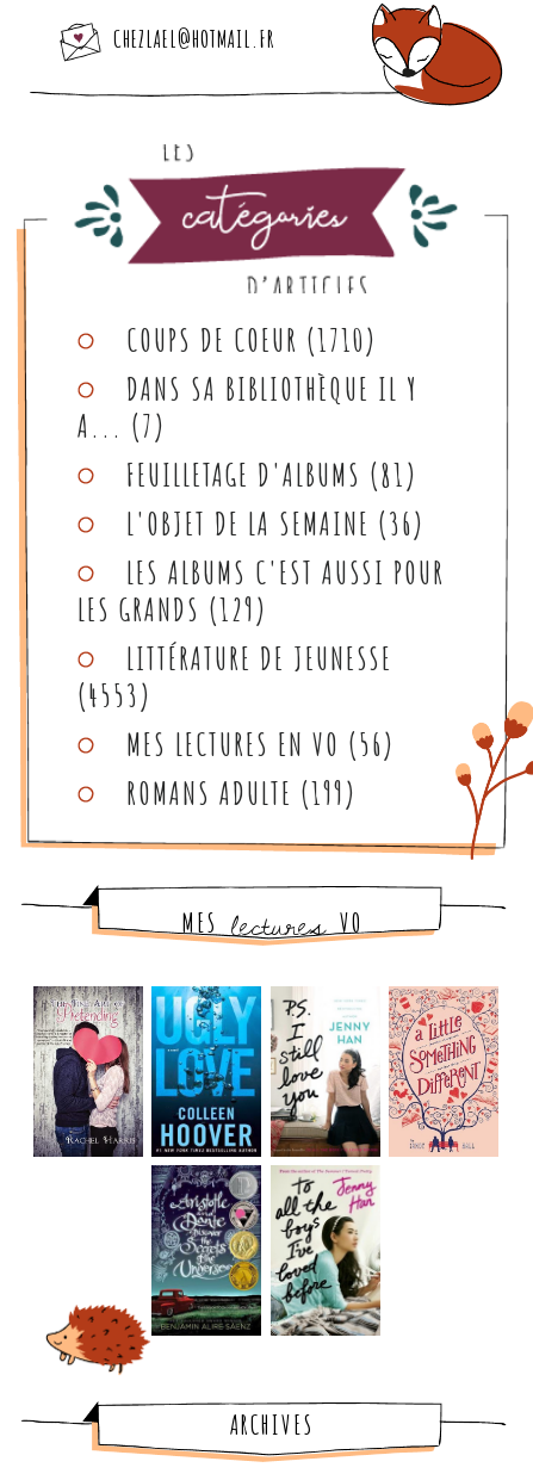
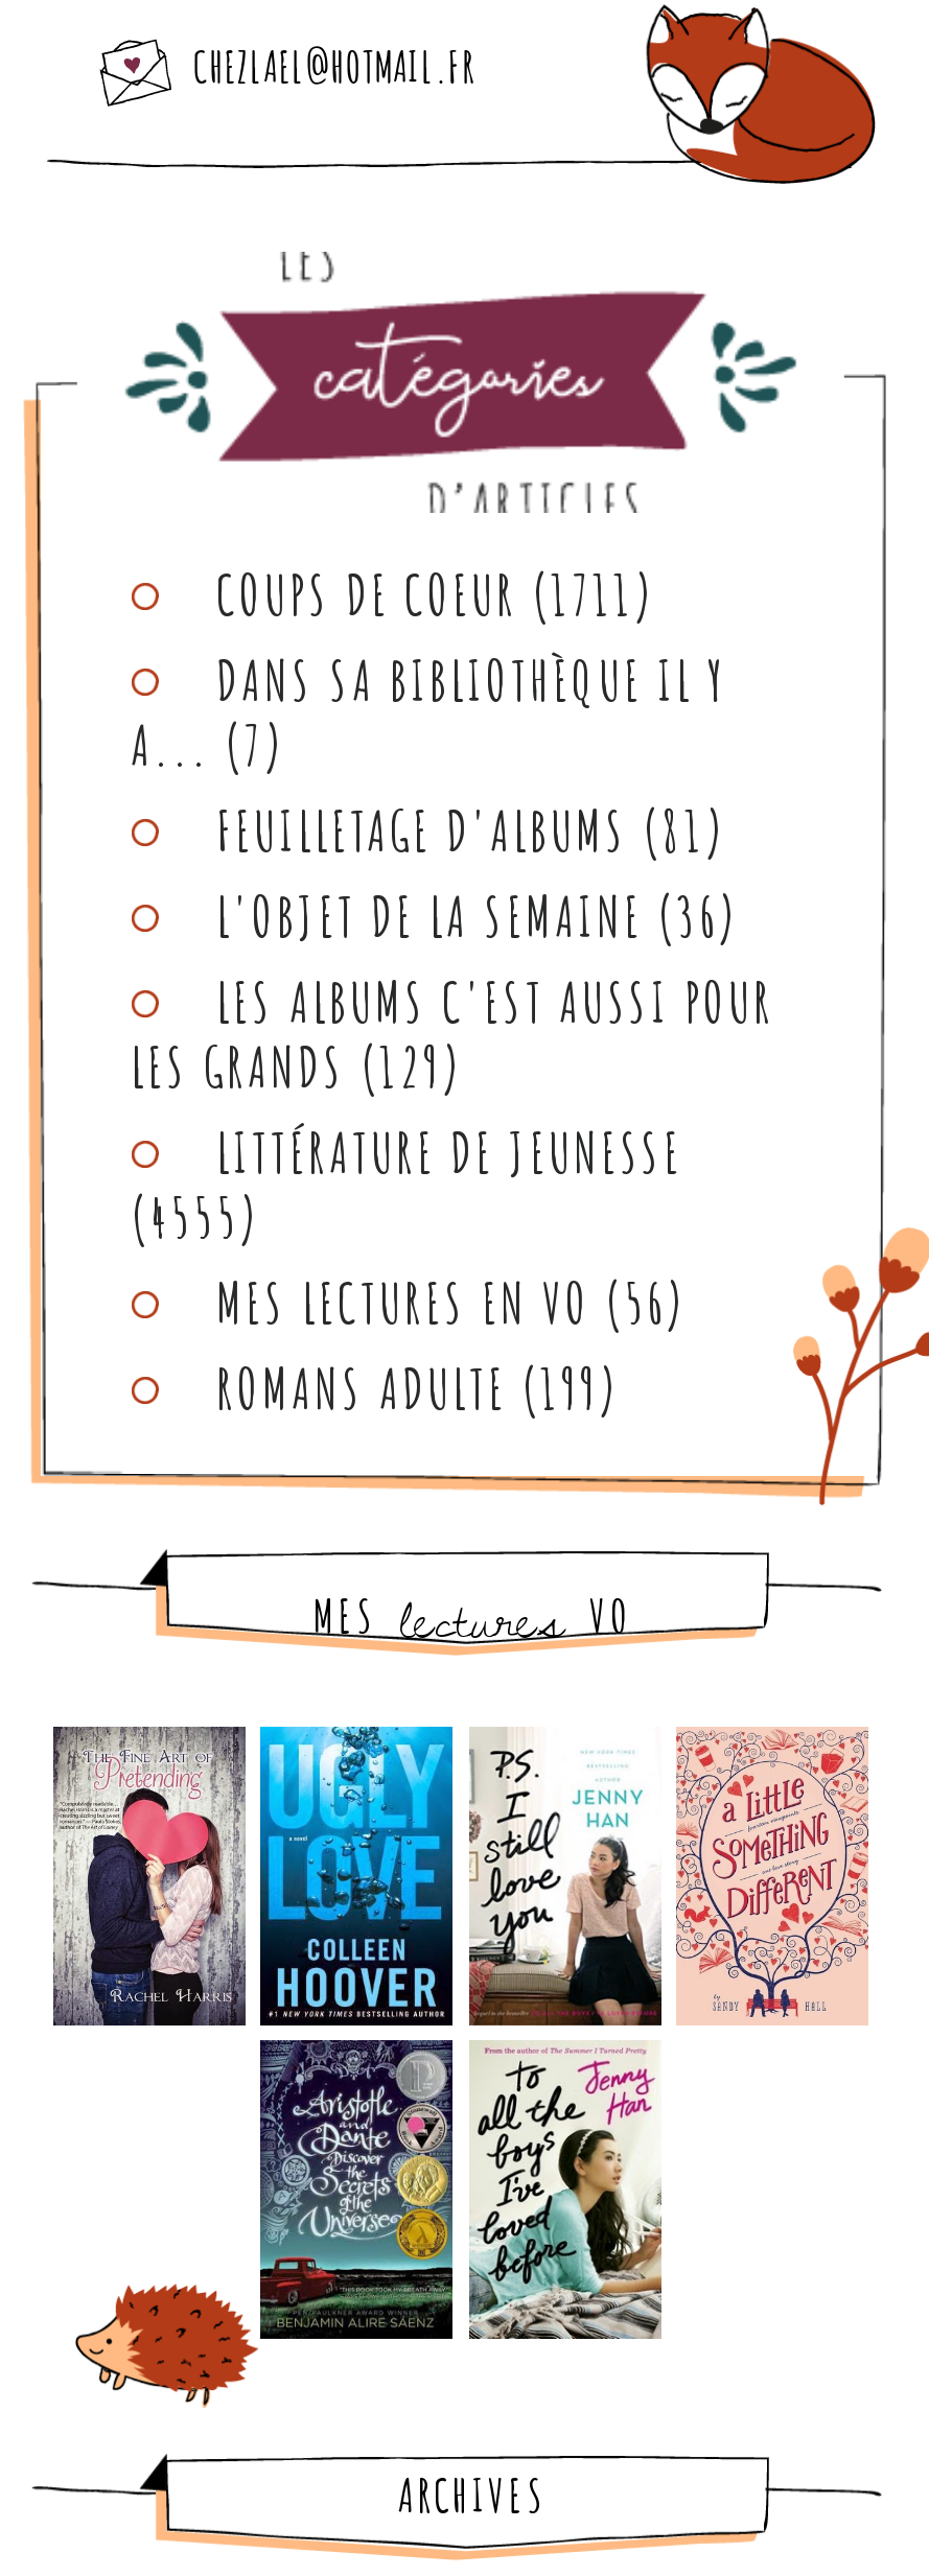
- COUPS DE COEUR (1710)
+ COUPS DE COEUR (1711)

- (4553)
+ (4555)
